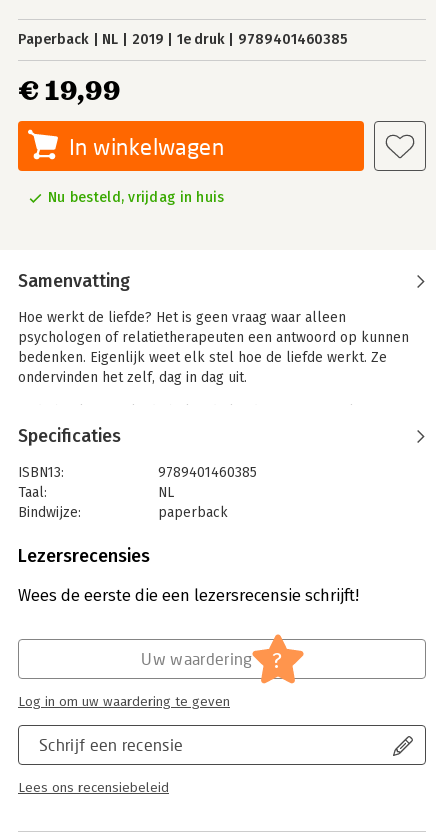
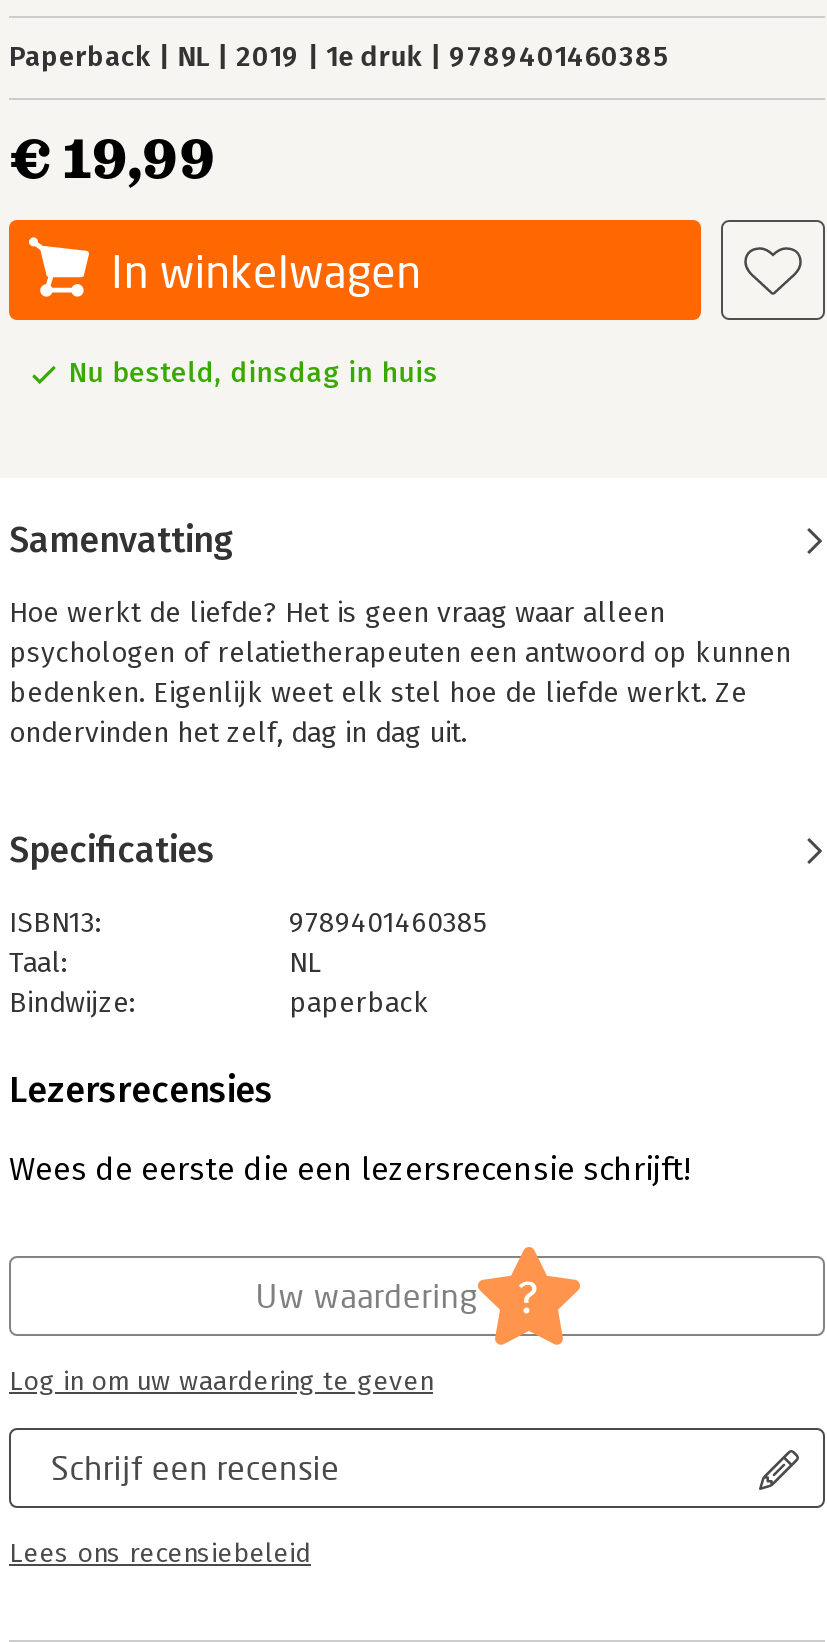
- Nu besteld, vrijdag in huis
+ Nu besteld, dinsdag in huis
